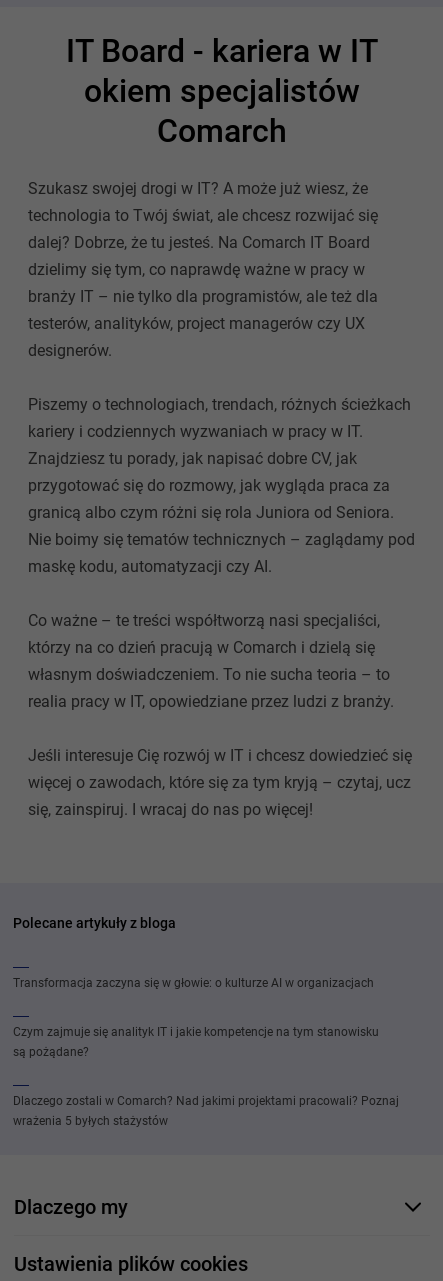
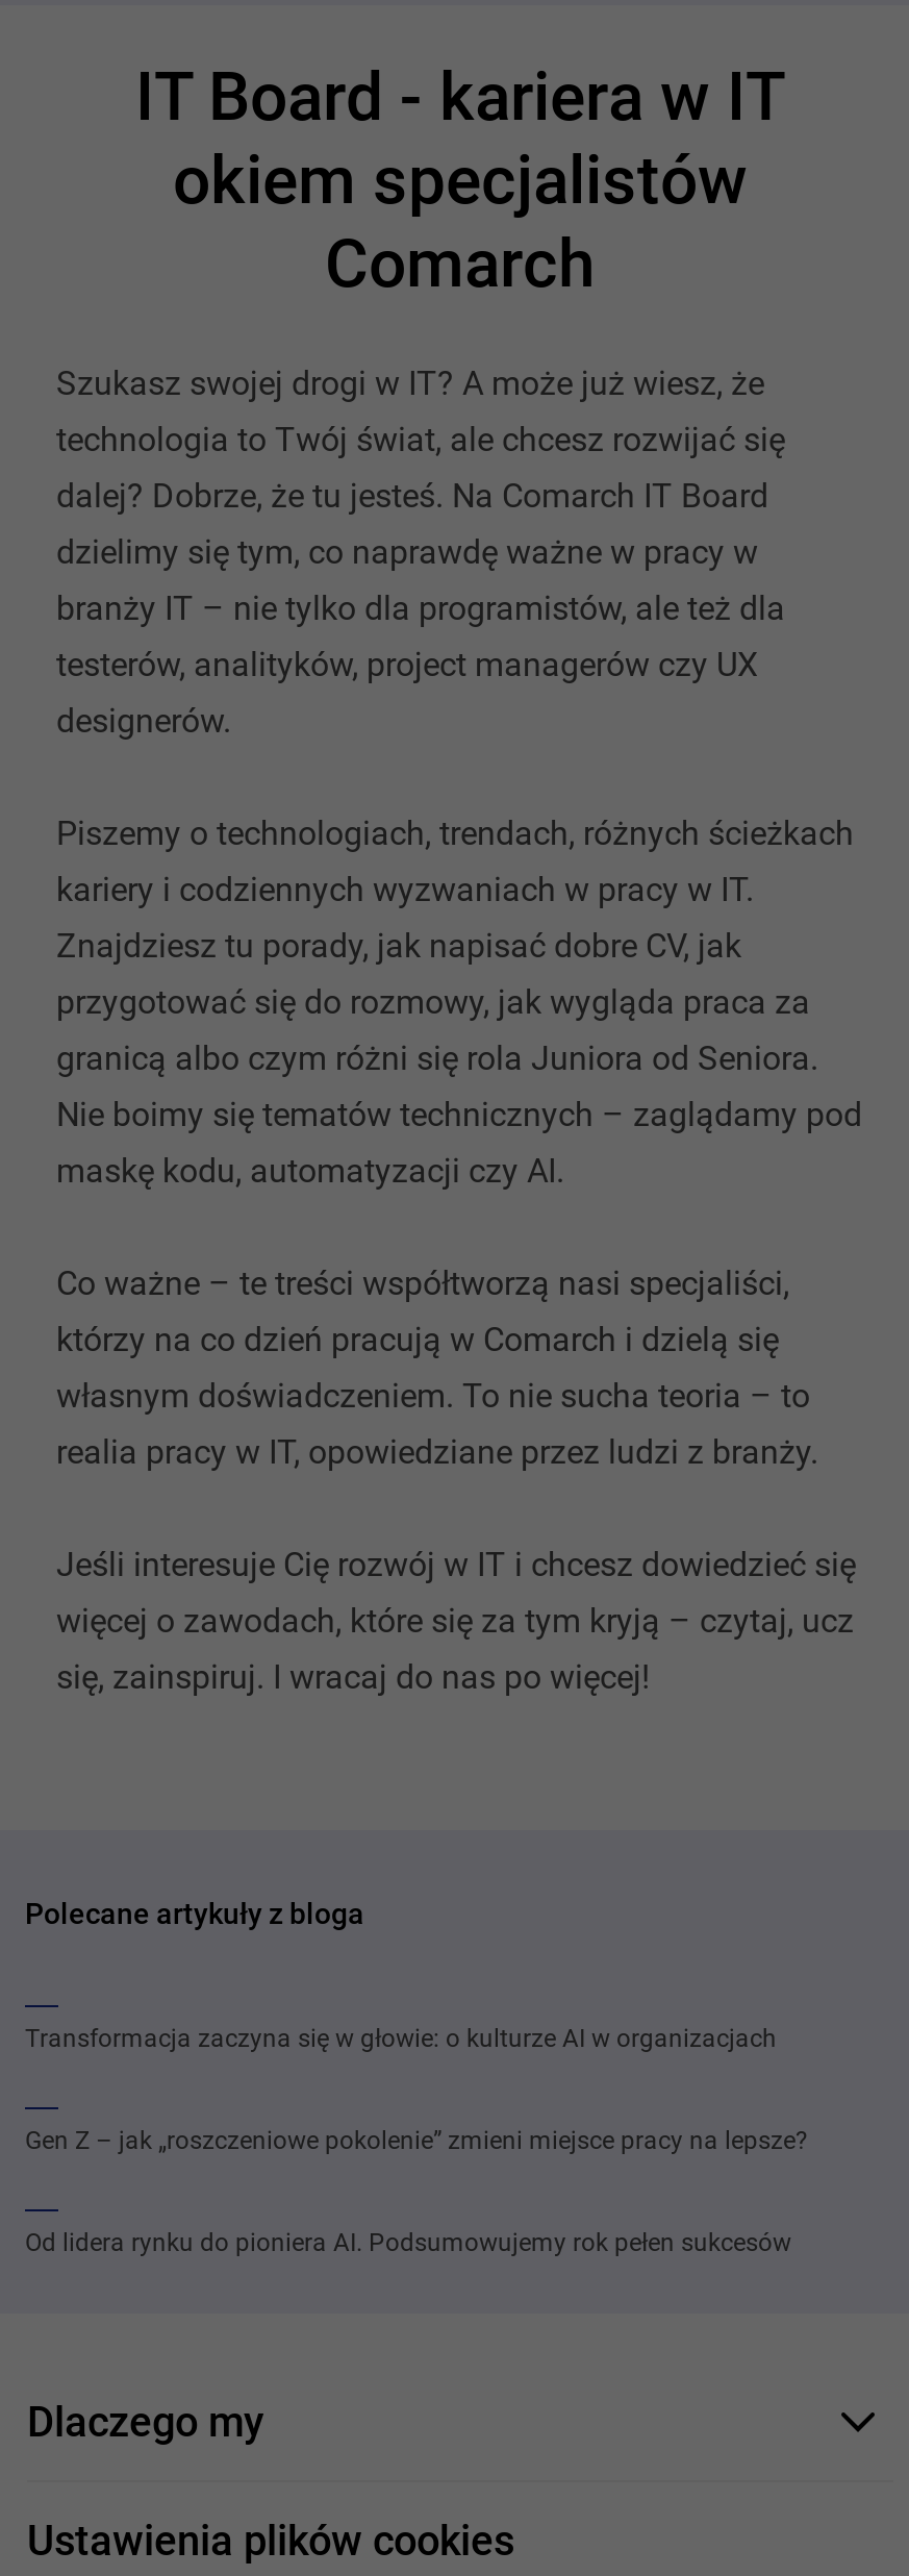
- Czym zajmuje się analityk IT i jakie kompetencje na tym stanowisku
- są pożądane?
+ Gen Z – jak „roszczeniowe pokolenie” zmieni miejsce pracy na lepsze?

- Dlaczego zostali w Comarch? Nad jakimi projektami pracowali? Poznaj
- wrażenia 5 byłych stażystów
+ Od lidera rynku do pioniera AI. Podsumowujemy rok pełen sukcesów
